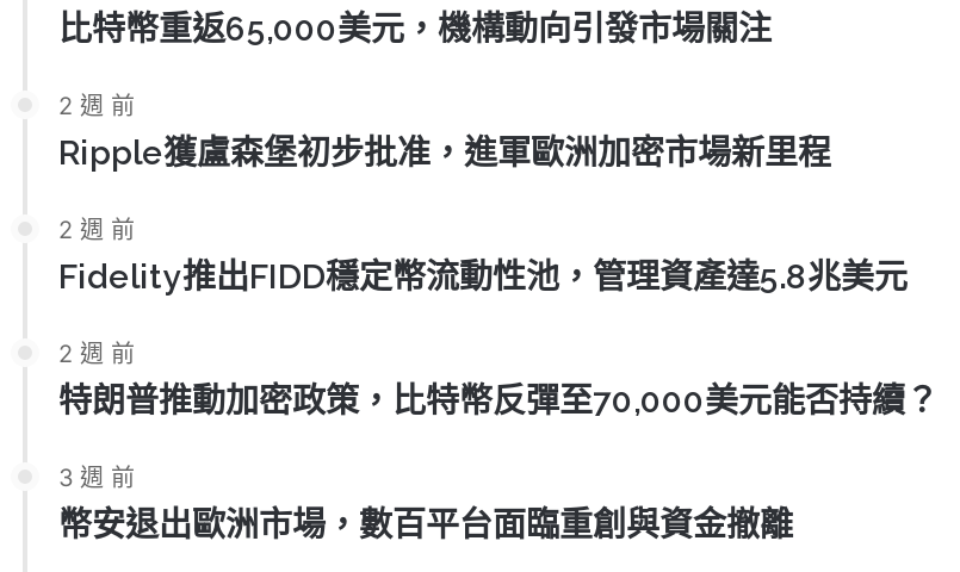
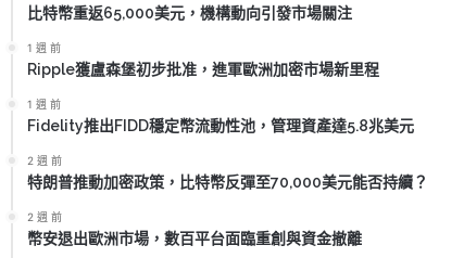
- 2 週 前
+ 1 週 前

- 2 週 前
+ 1 週 前

- 3 週 前
+ 2 週 前
